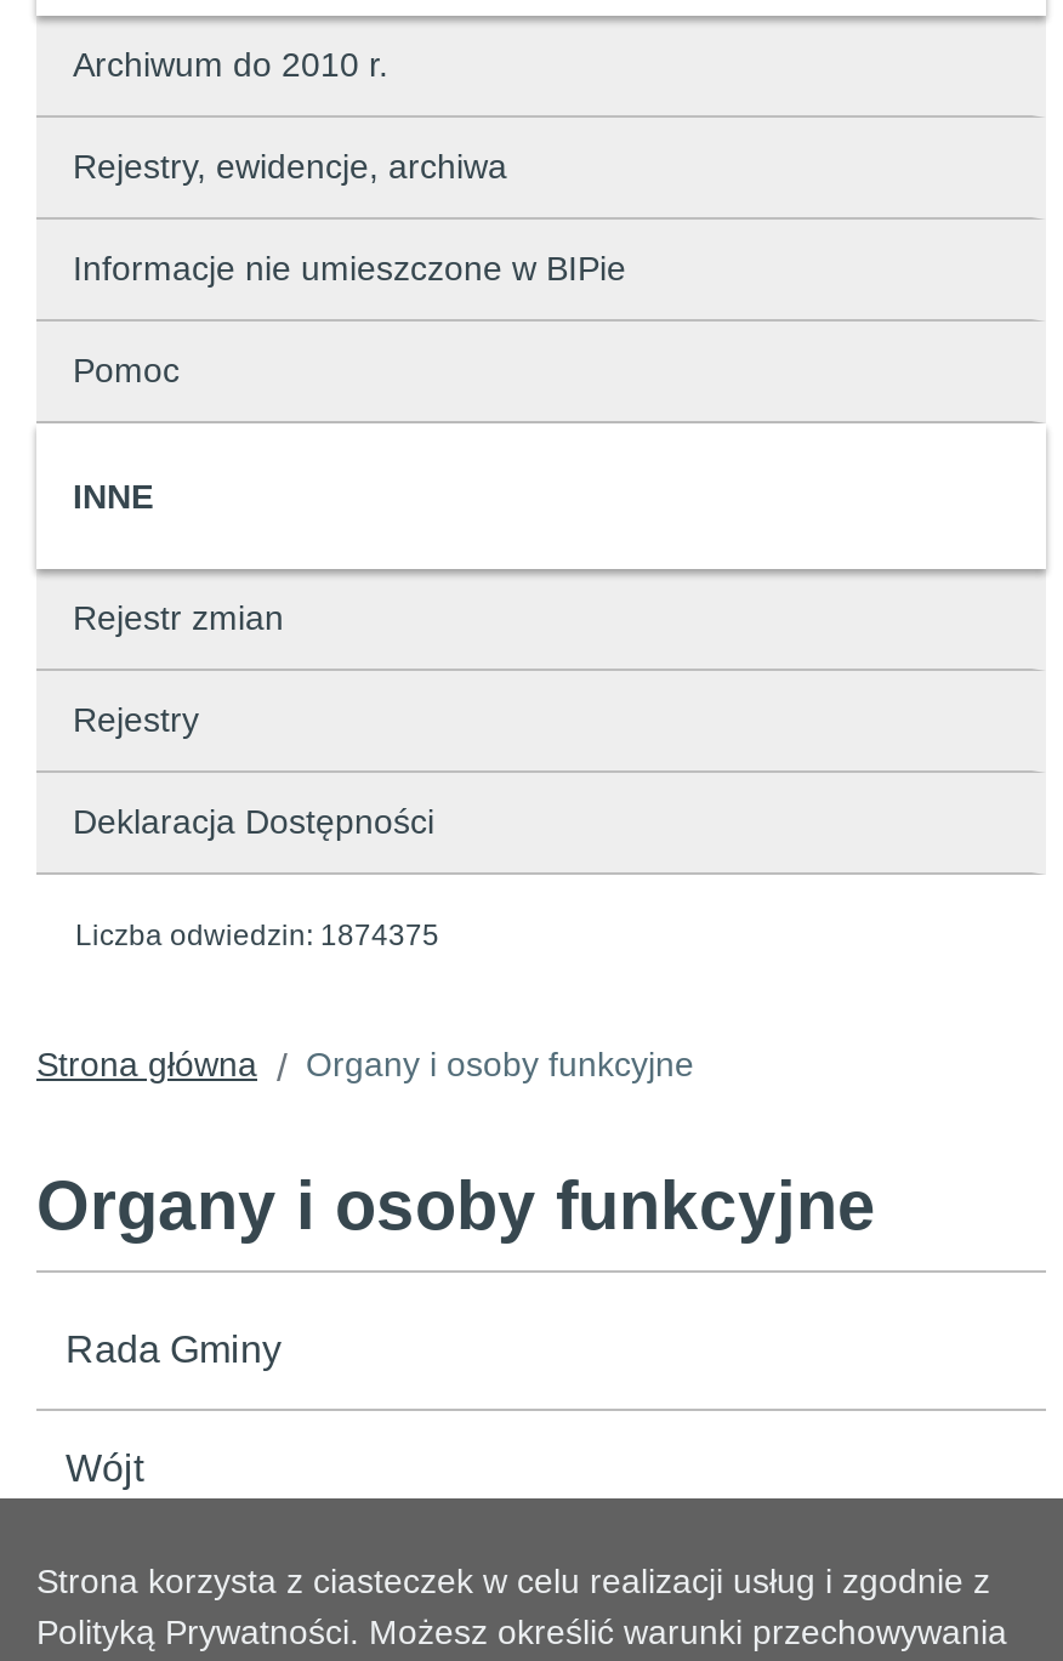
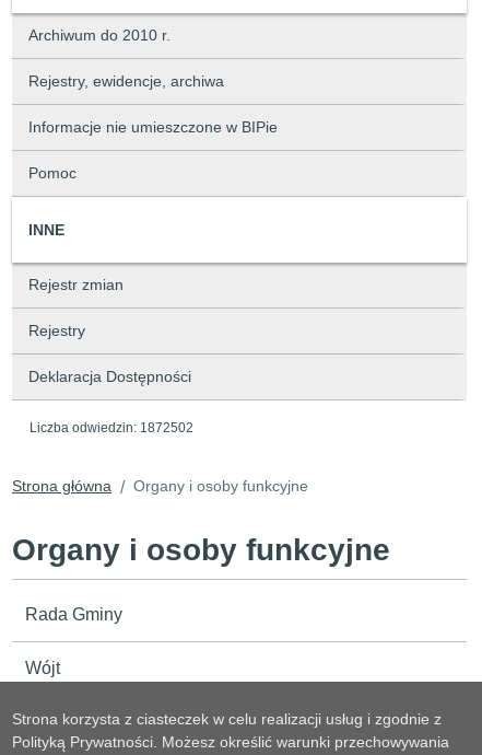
- Liczba odwiedzin: 1874375
+ Liczba odwiedzin: 1872502
